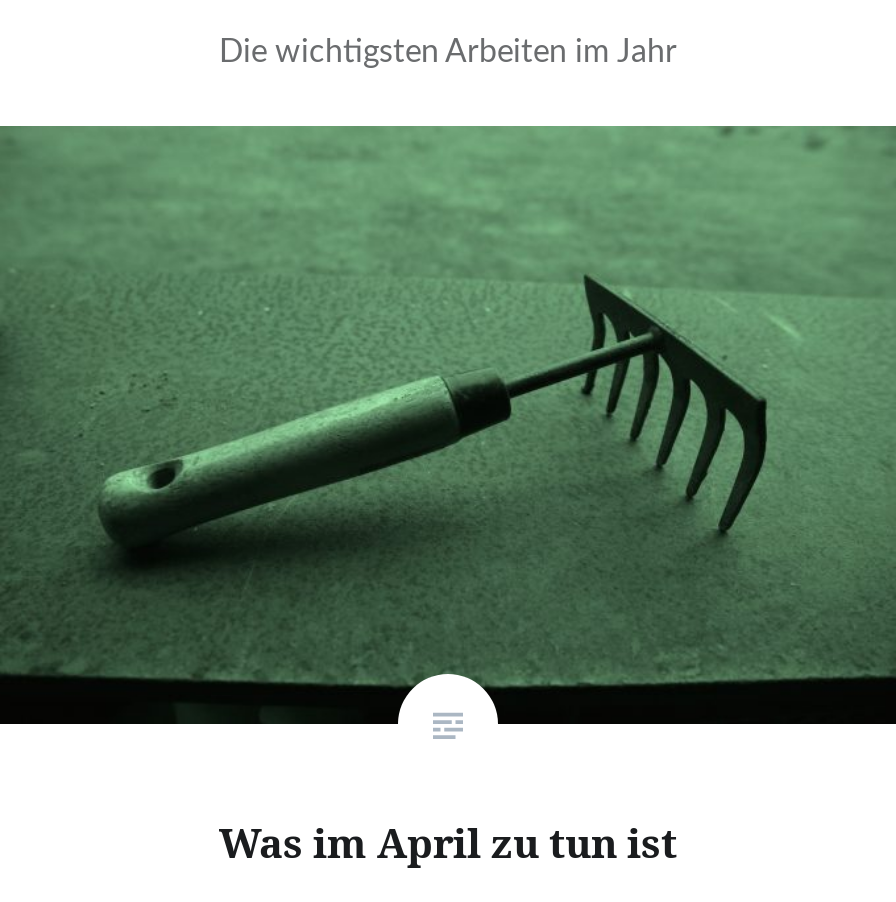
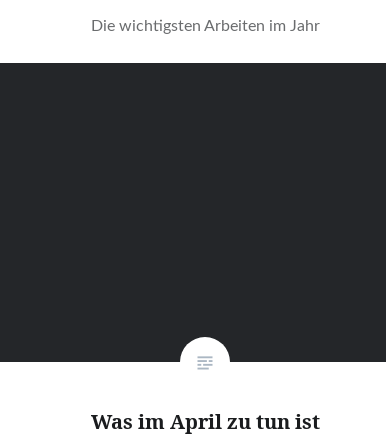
- [image]
